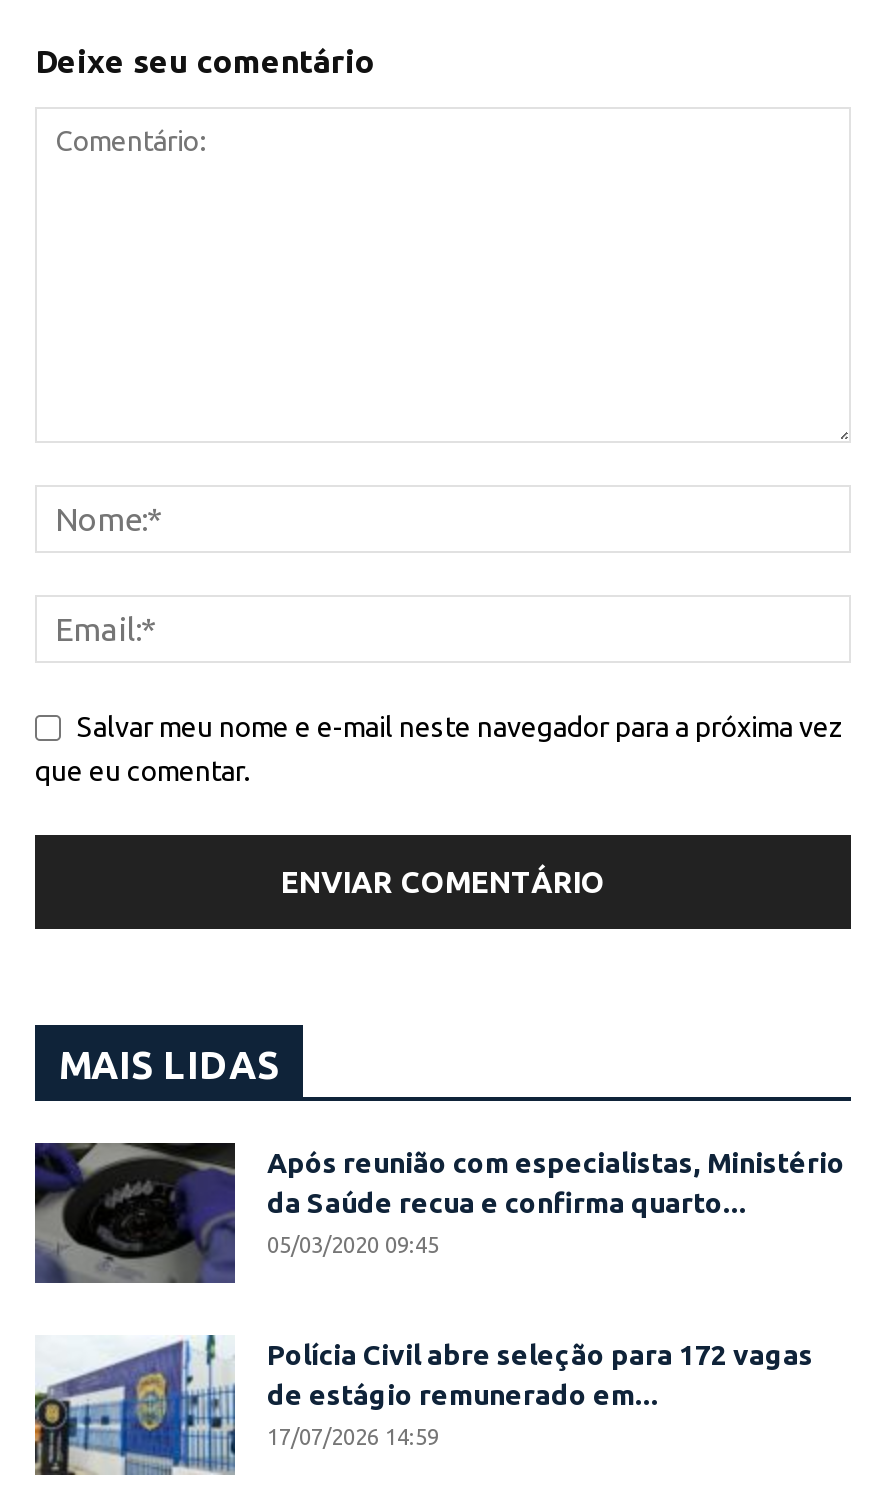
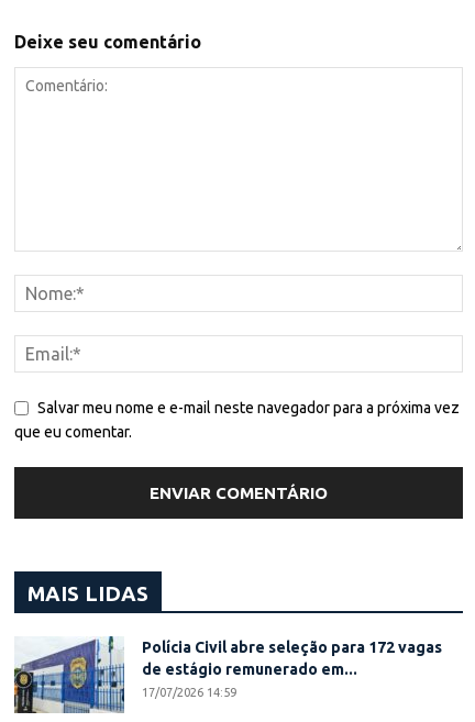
- [image]
- Após reunião com especialistas, Ministério
- da Saúde recua e confirma quarto...
- 05/03/2020 09:45
